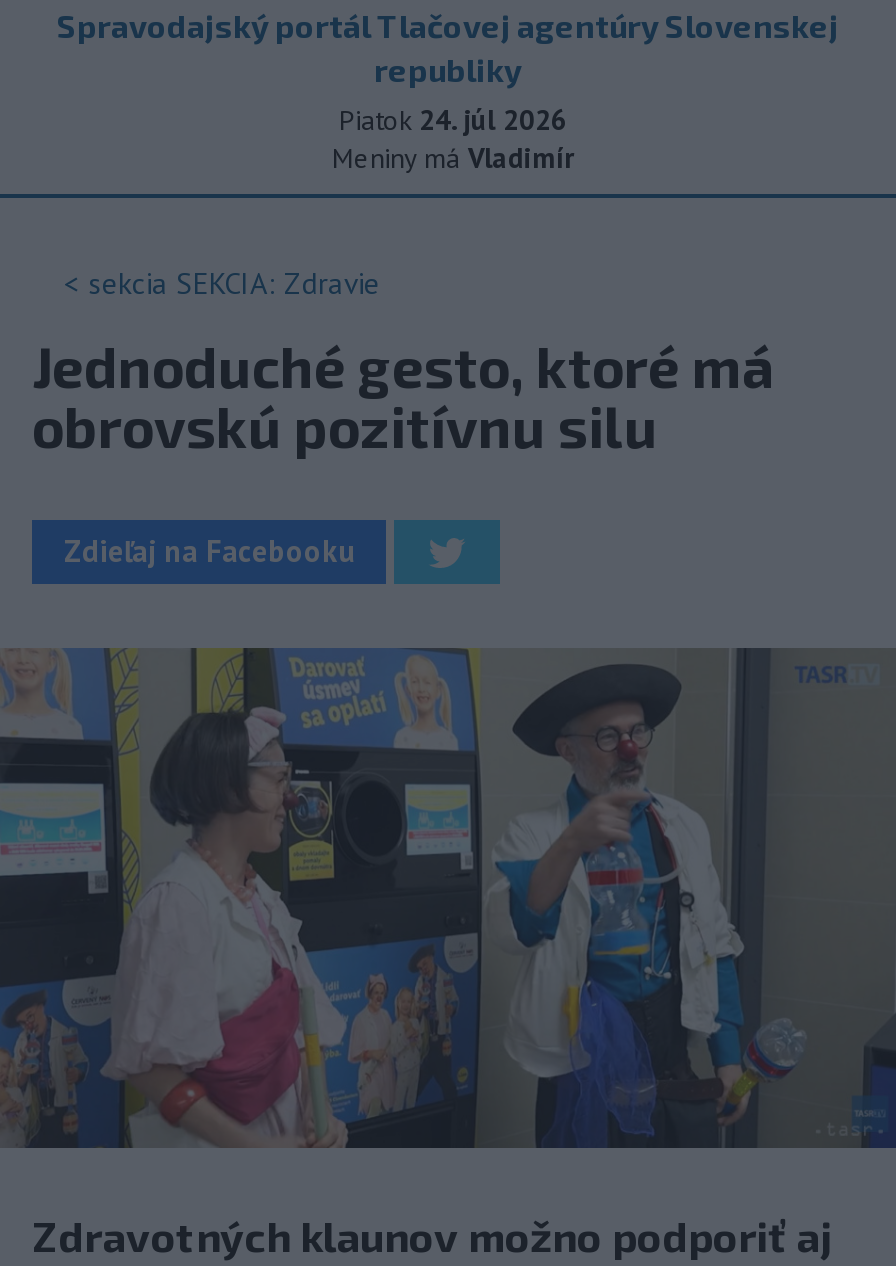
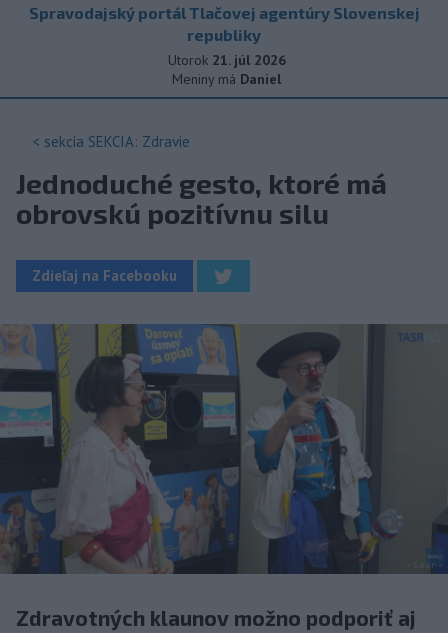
- Piatok 24. júl 2026
+ Utorok 21. júl 2026

- Meniny má Vladimír
+ Meniny má Daniel
